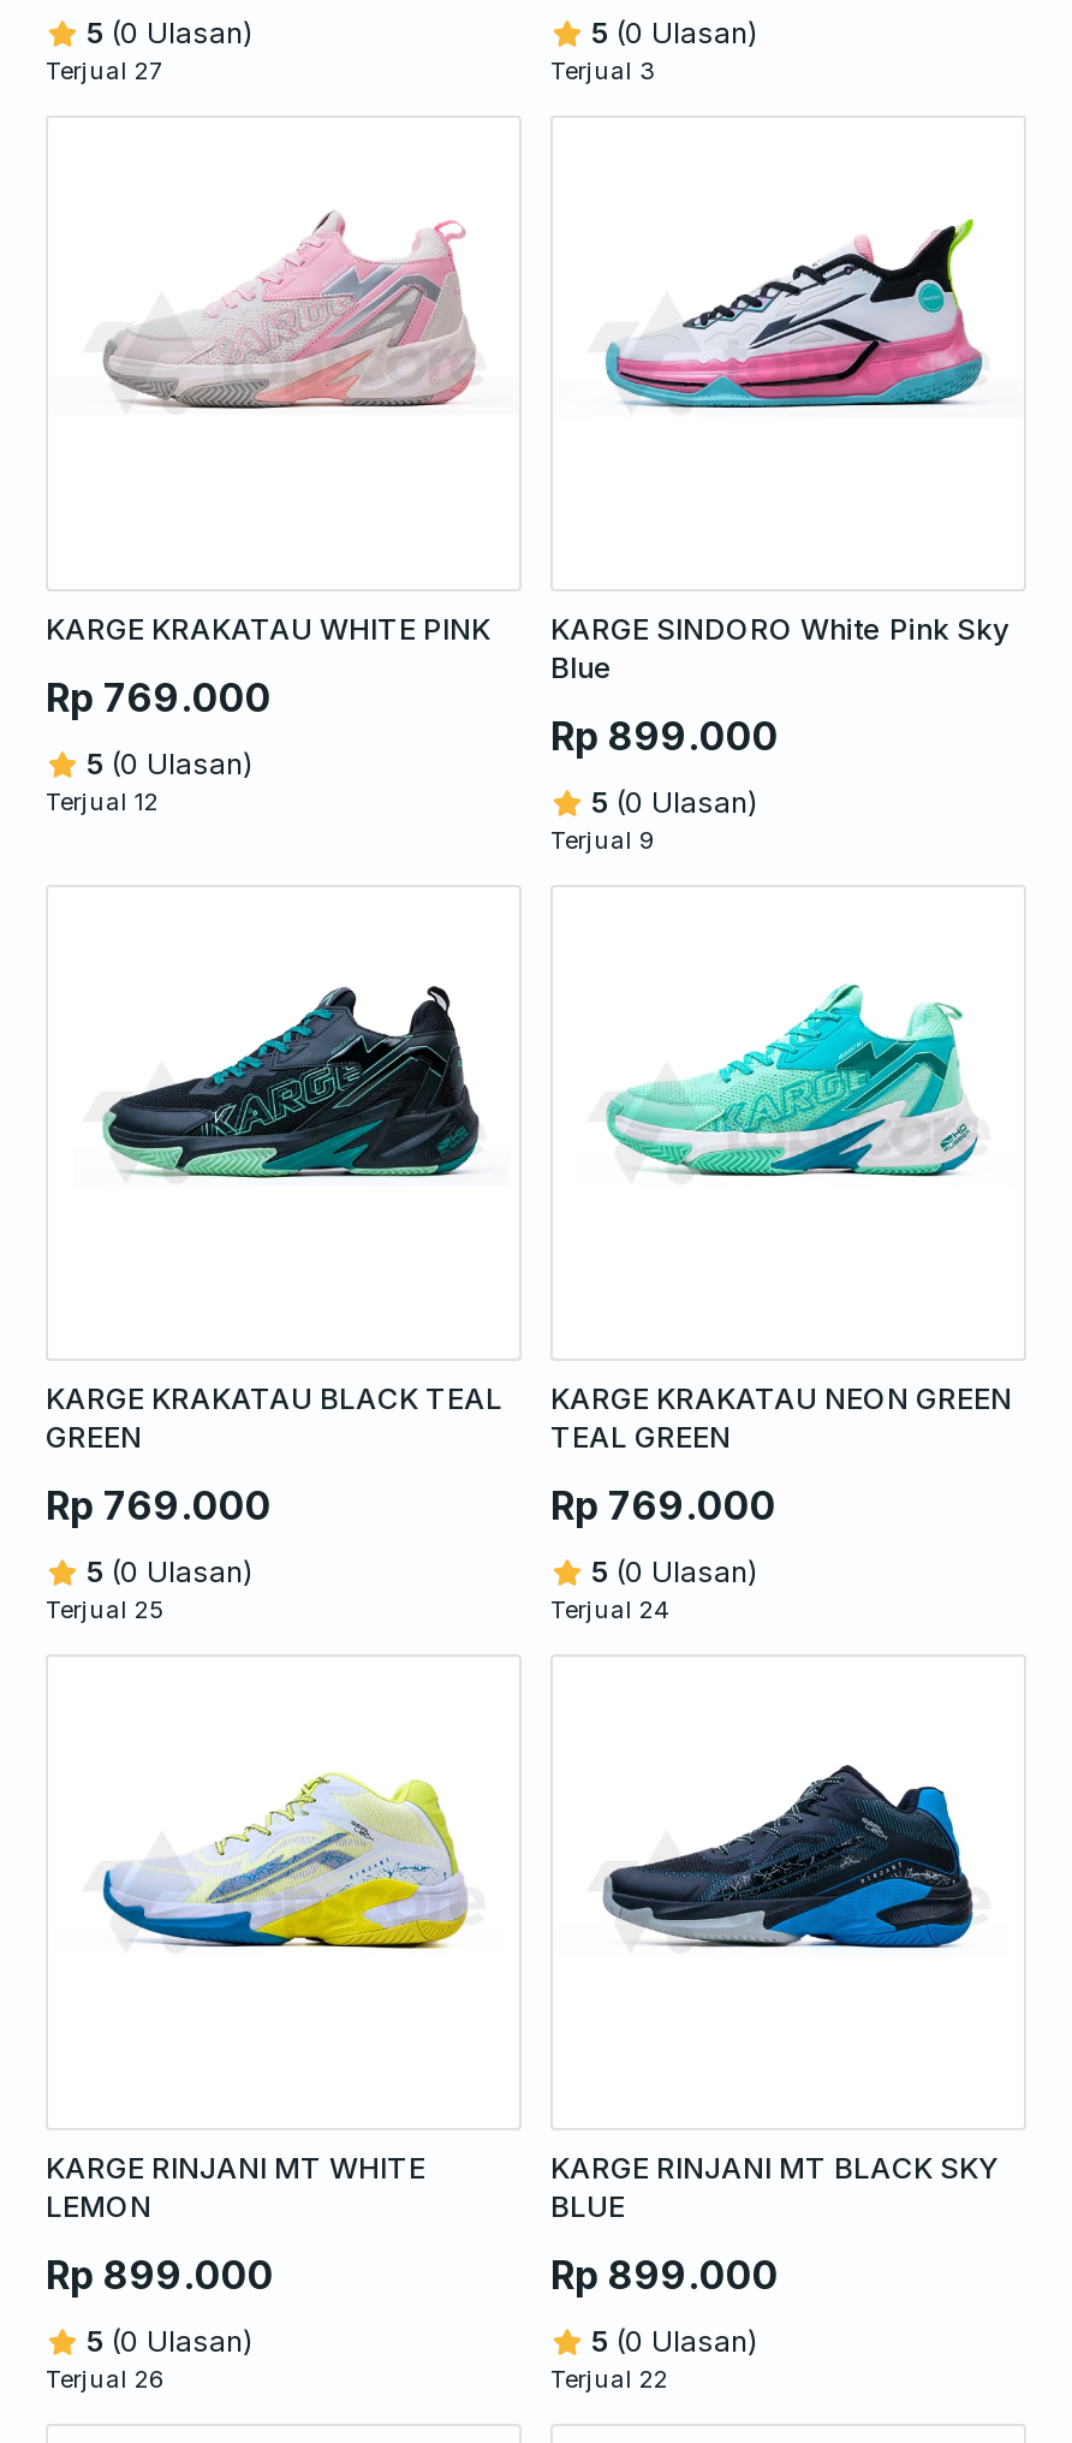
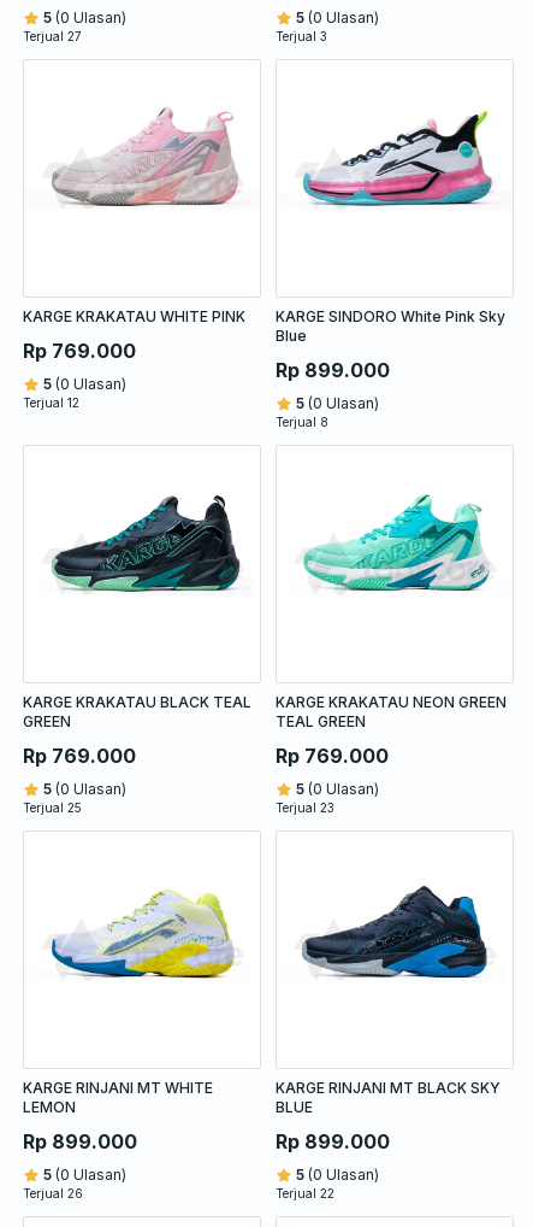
- Terjual 9
+ Terjual 8

- Terjual 24
+ Terjual 23
